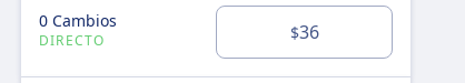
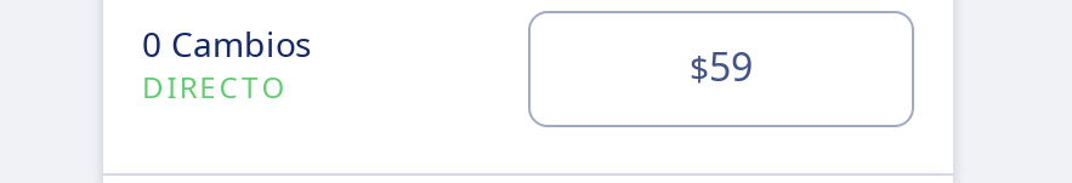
- $36
+ $59
